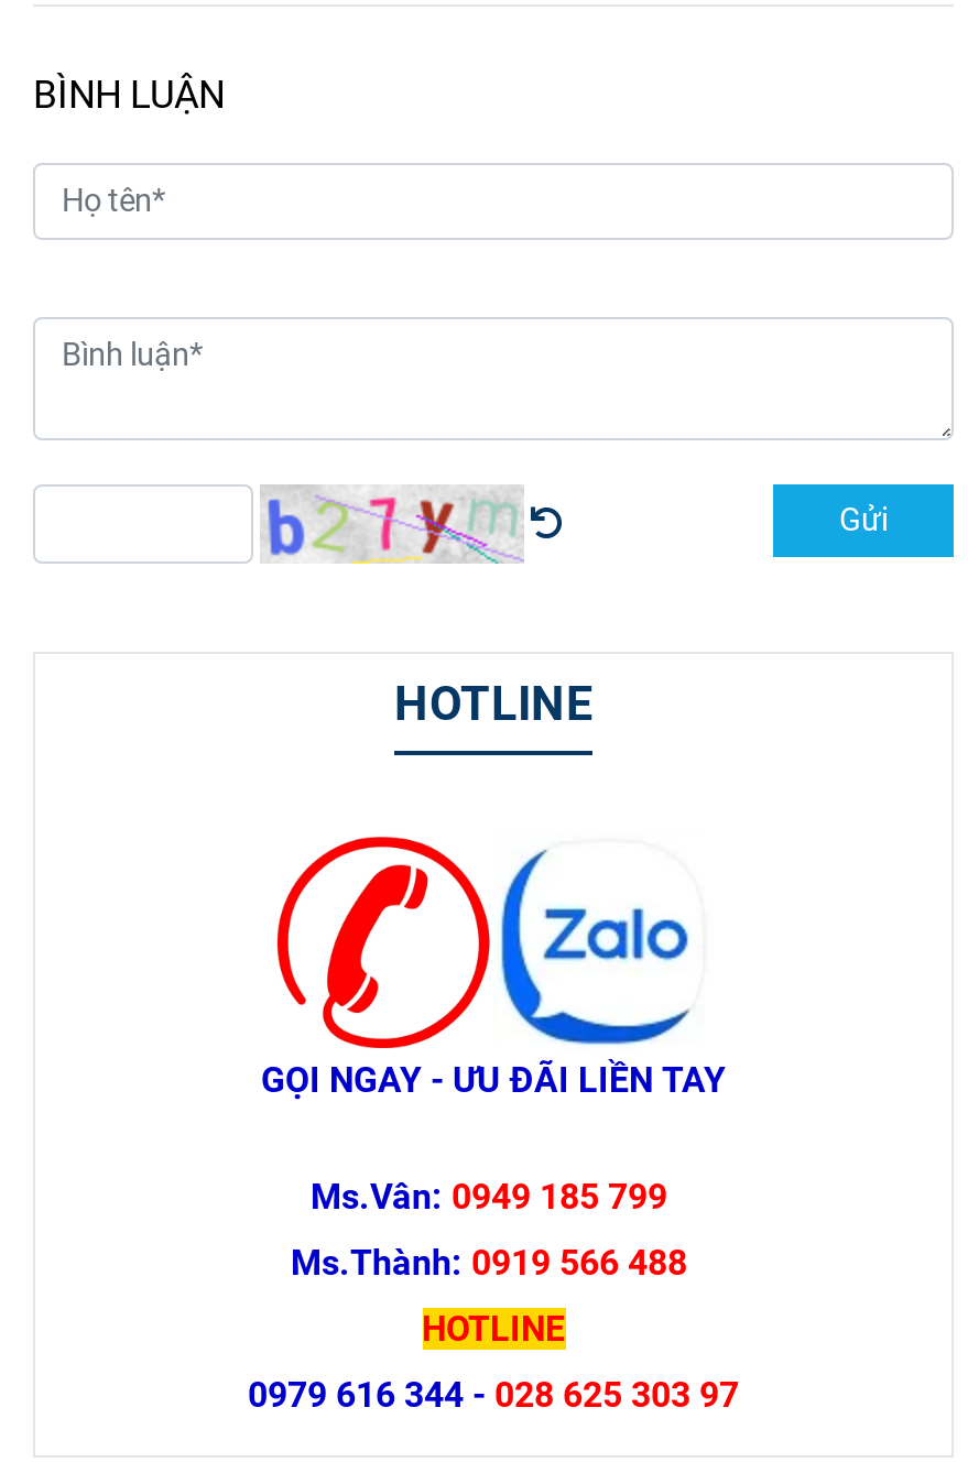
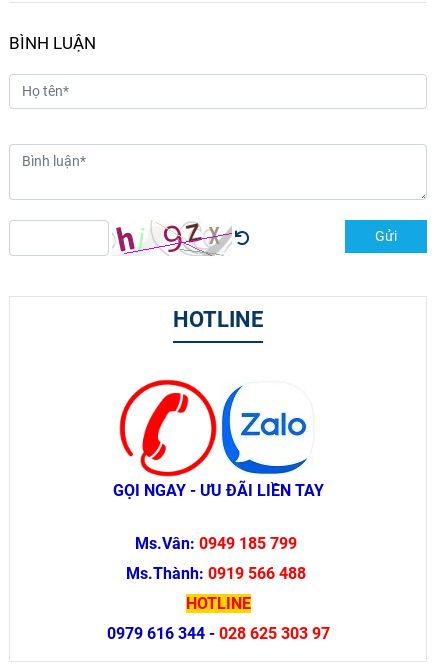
- [image]
+ [image]
